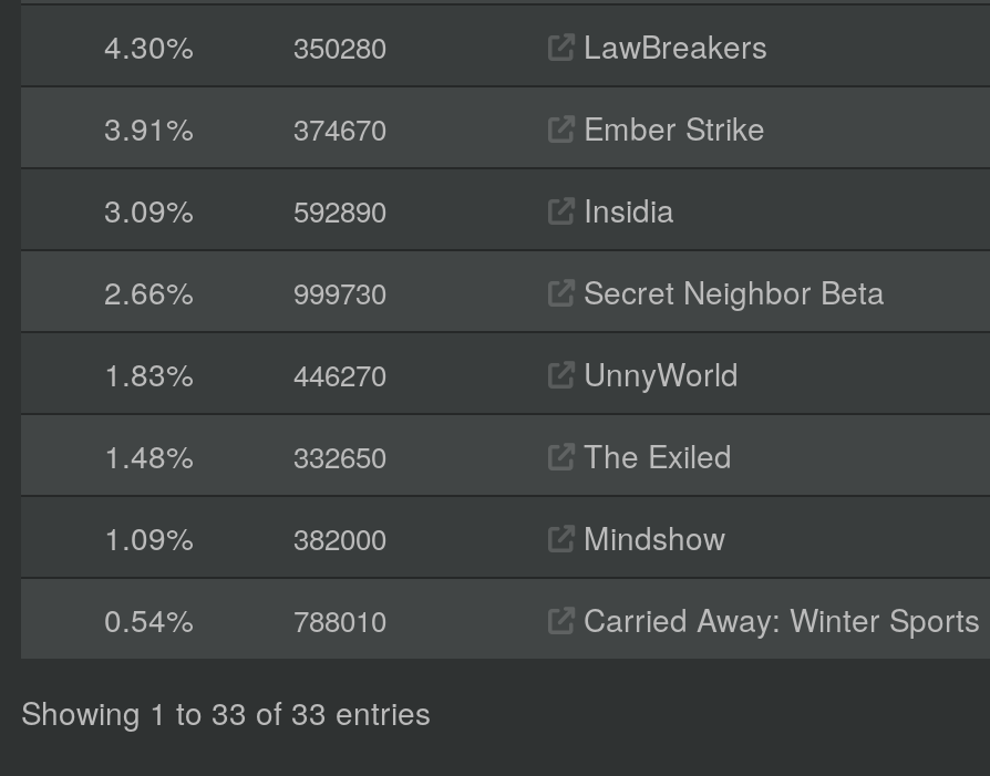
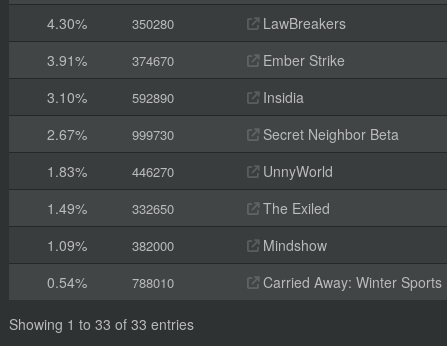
- 3.09%
+ 3.10%

- 2.66%
+ 2.67%

- 1.48%
+ 1.49%
